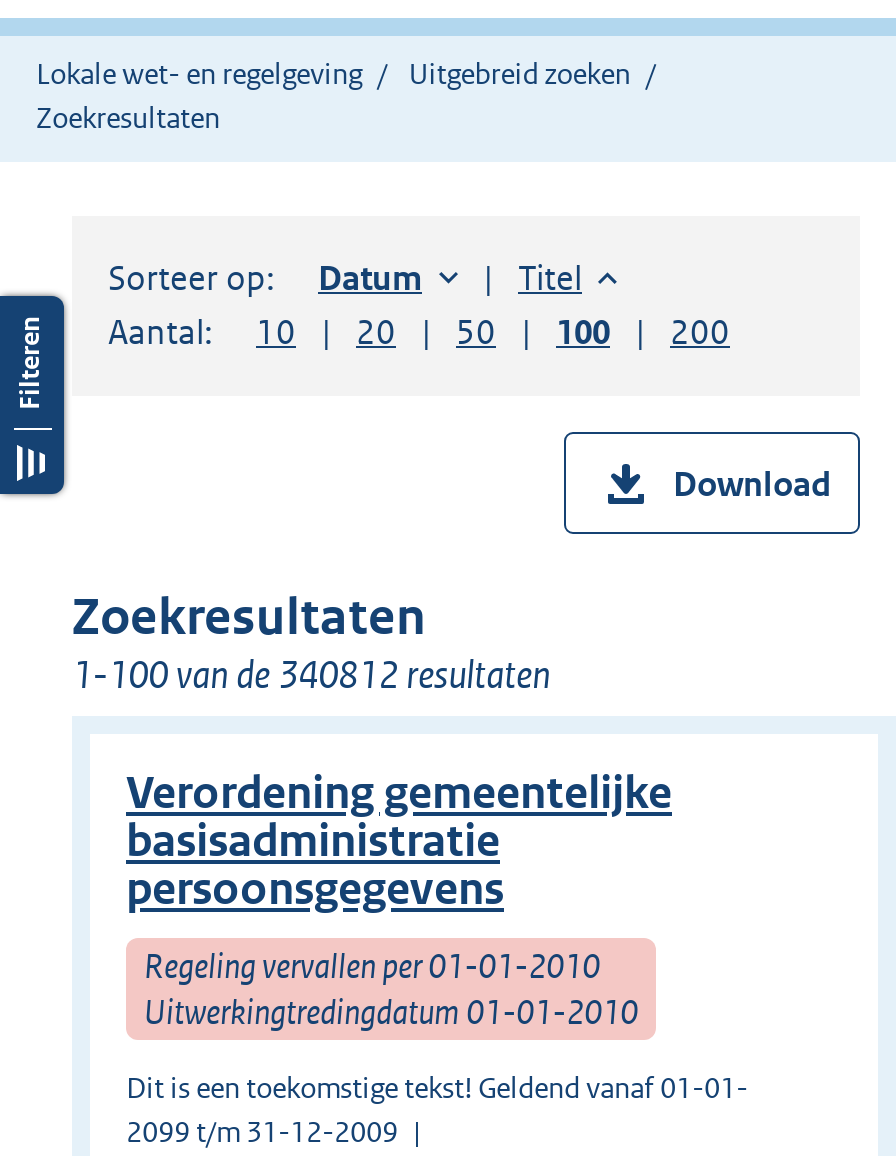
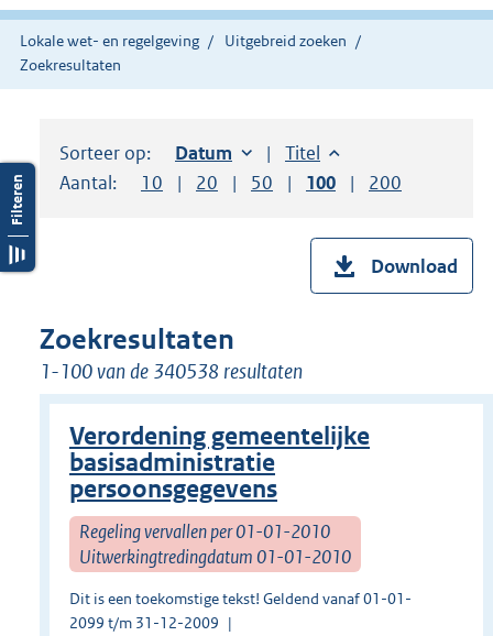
- 1-100 van de 340812 resultaten
+ 1-100 van de 340538 resultaten
